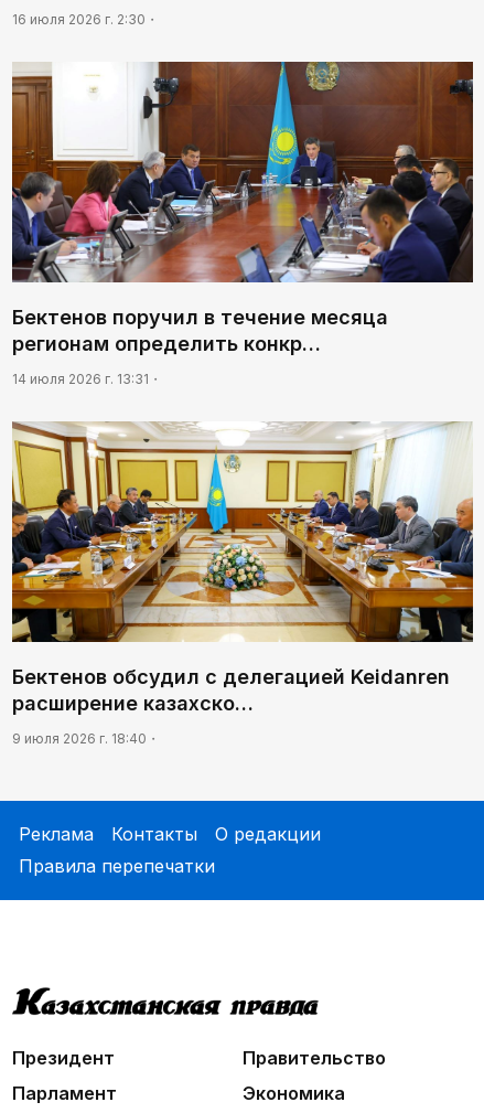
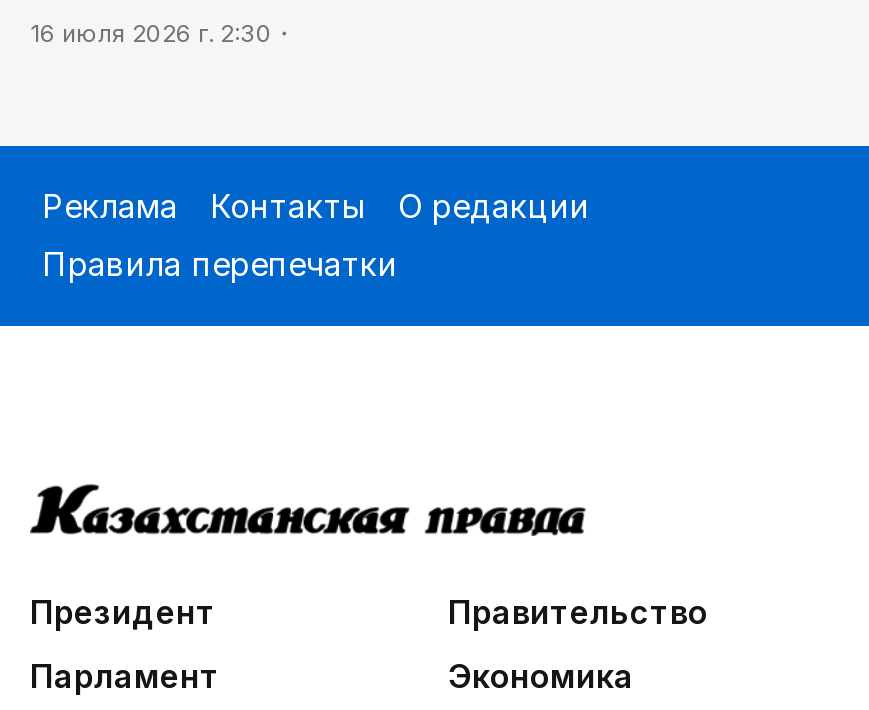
- [image]
- Бектенов поручил в течение месяца
- регионам определить конкр…
- 14 июля 2026 г. 13:31

- [image]
- Бектенов обсудил с делегацией Keidanren
- расширение казахско…
- 9 июля 2026 г. 18:40
